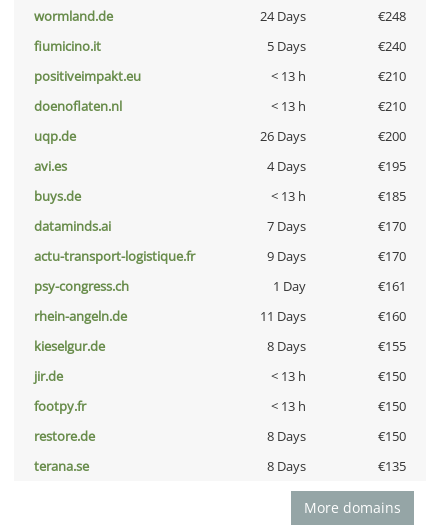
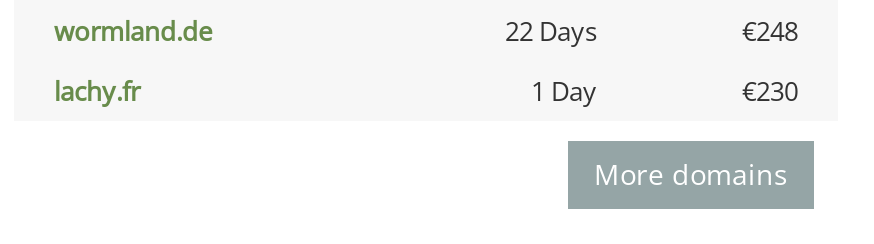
- 24 Days
+ 22 Days

- fiumicino.it
- 5 Days
- €240
- positiveimpakt.eu
- < 13 h
- €210
- doenoflaten.nl
- < 13 h
- €210
- uqp.de
- 26 Days
- €200
- avi.es
- 4 Days
- €195
- buys.de
- < 13 h
- €185
- dataminds.ai
- 7 Days
- €170
- actu-transport-logistique.fr
- 9 Days
- €170
- psy-congress.ch
+ lachy.fr

- €161
- rhein-angeln.de
- 11 Days
- €160
- kieselgur.de
- 8 Days
- €155
- jir.de
- < 13 h
- €150
- footpy.fr
- < 13 h
- €150
- restore.de
- 8 Days
- €150
- terana.se
- 8 Days
- €135
+ €230
